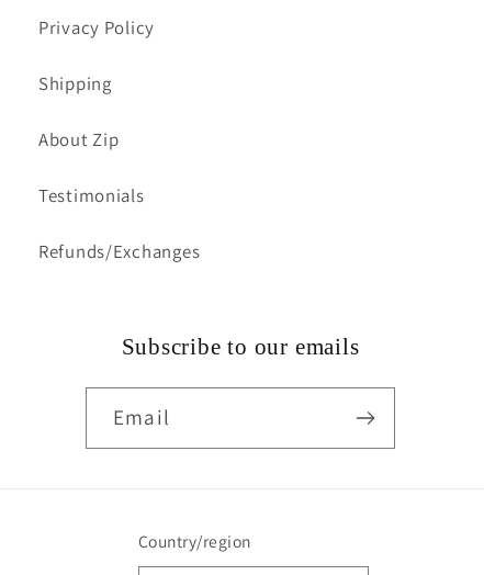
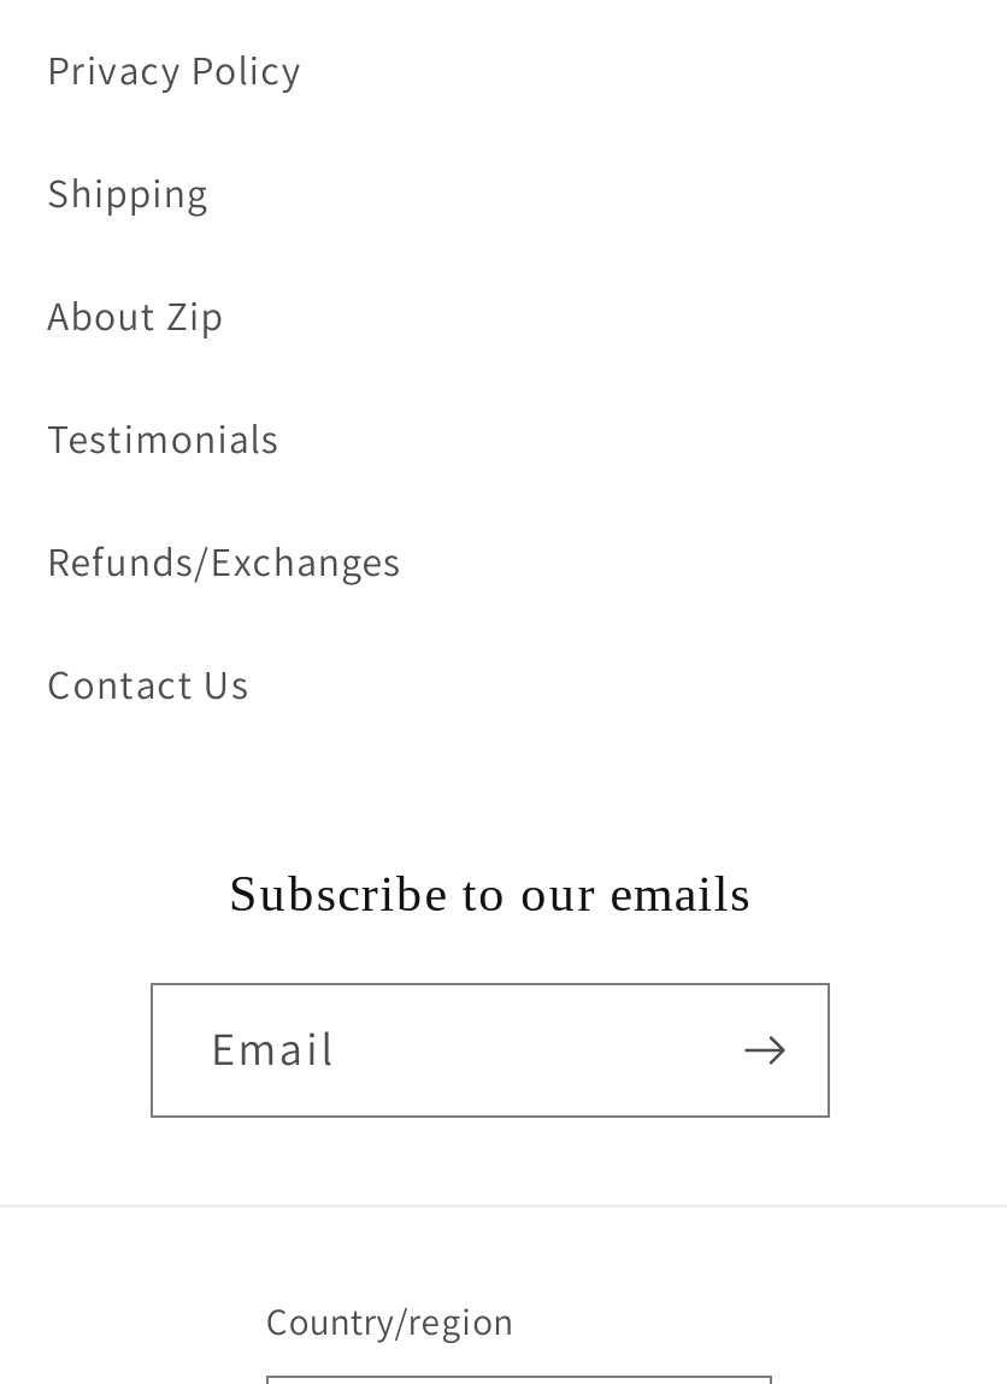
+ Contact Us
